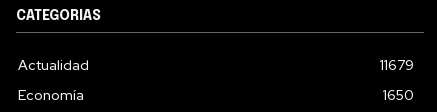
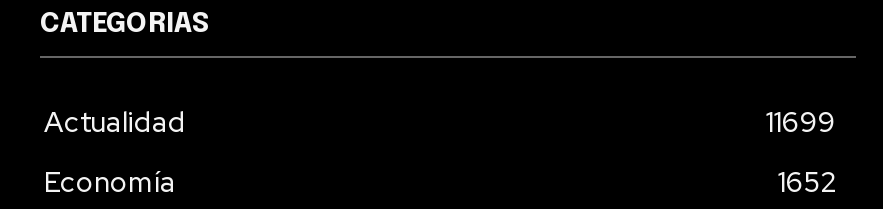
- 11679
+ 11699

- 1650
+ 1652
